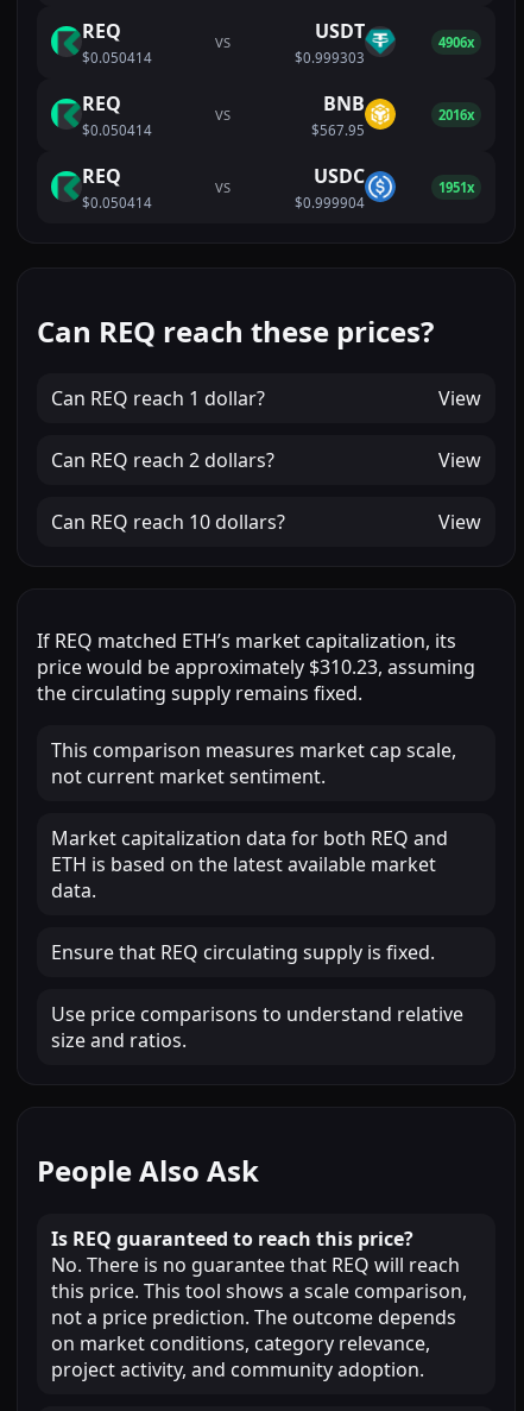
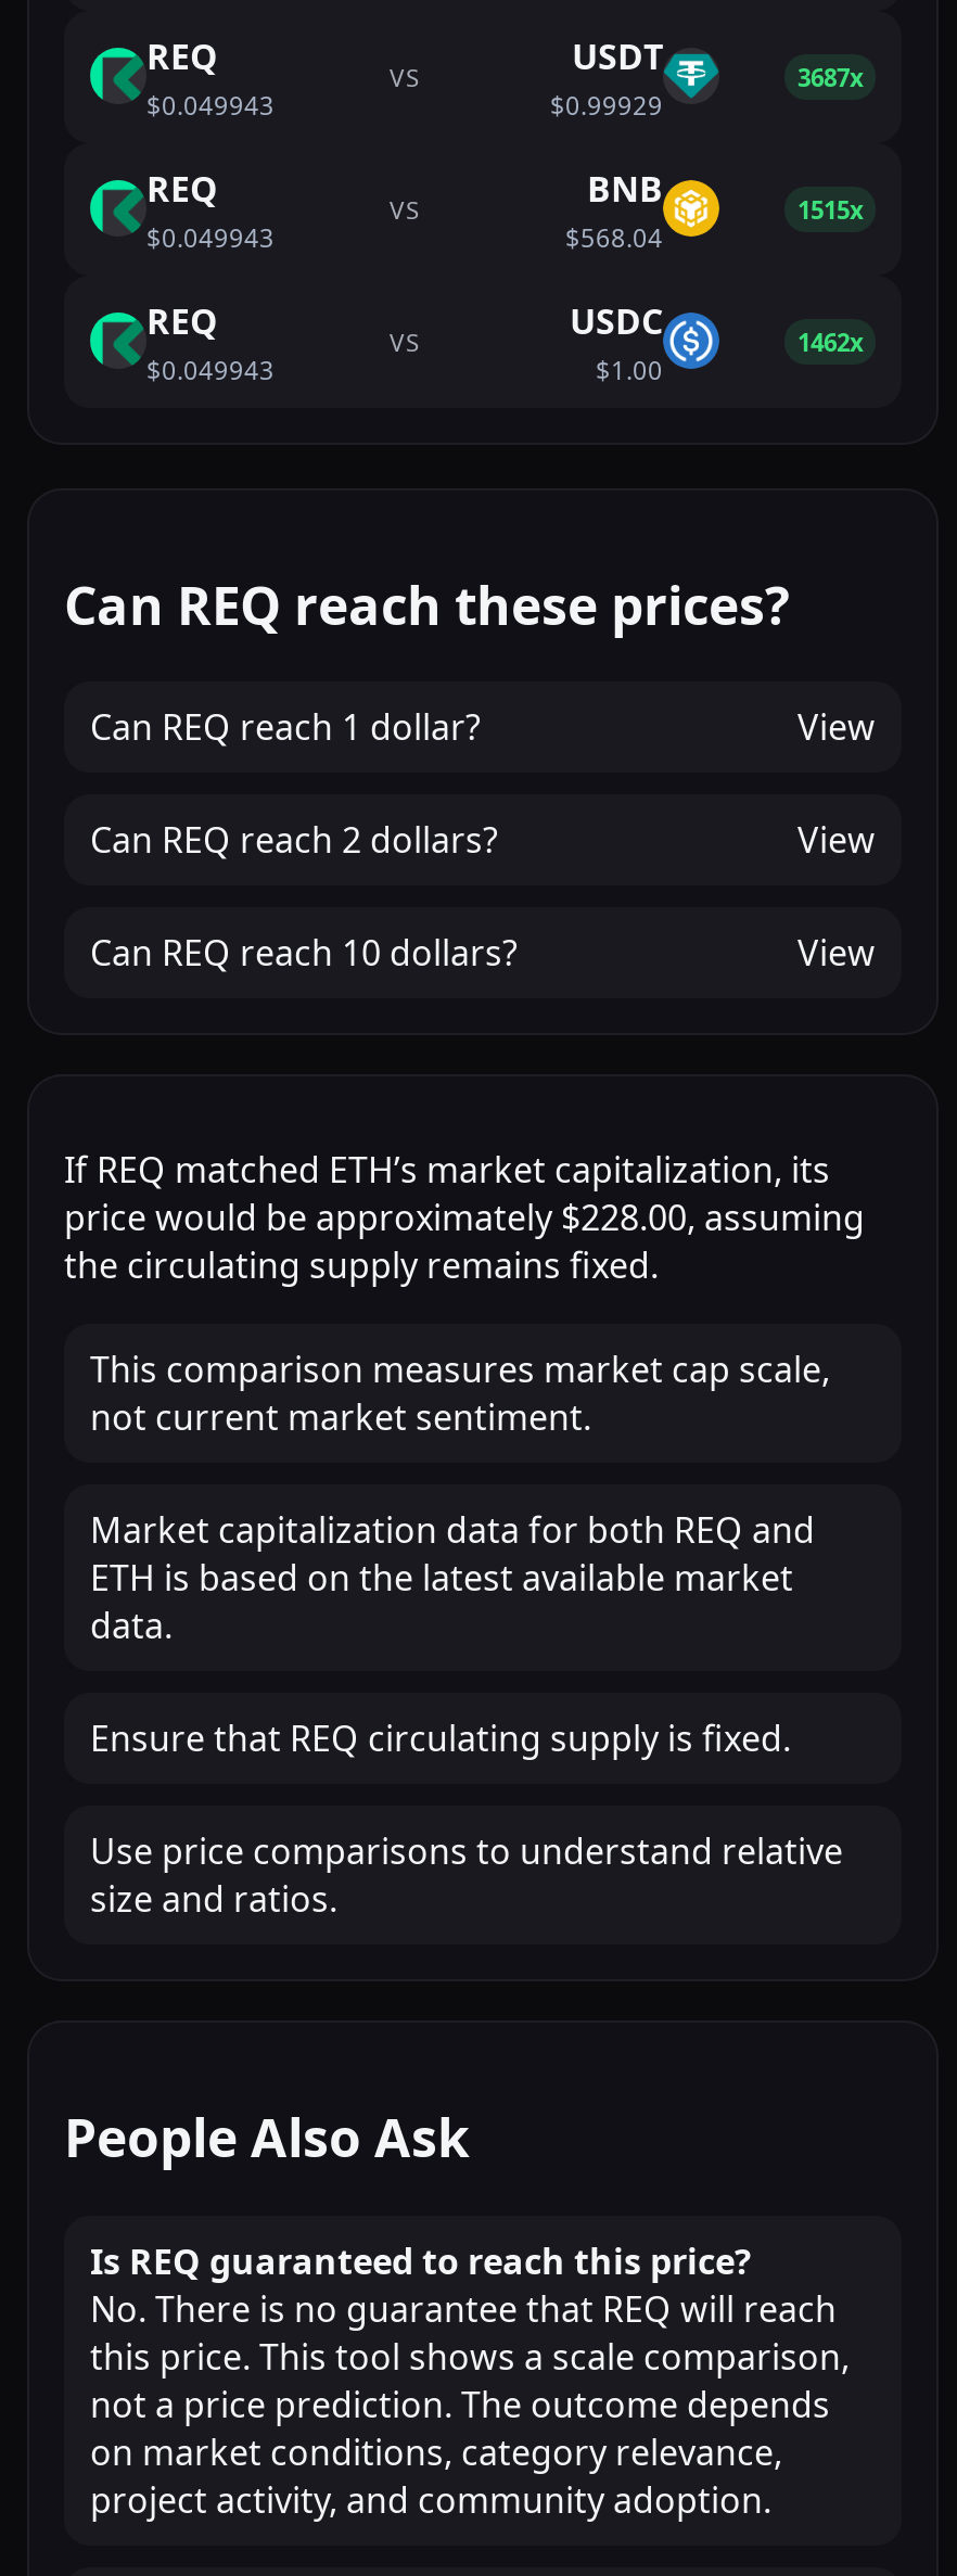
- 4906x
+ 3687x

- $0.050414
+ $0.049943

- $0.999303
+ $0.99929

- 2016x
+ 1515x

- $0.050414
+ $0.049943

- $567.95
+ $568.04

- 1951x
+ 1462x

- $0.050414
+ $0.049943

- $0.999904
+ $1.00

- price would be approximately $310.23, assuming
+ price would be approximately $228.00, assuming
